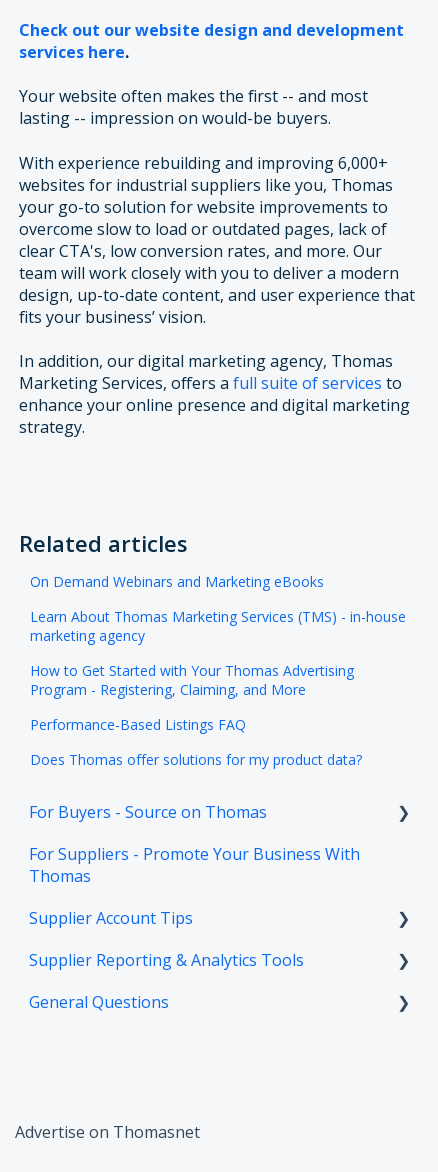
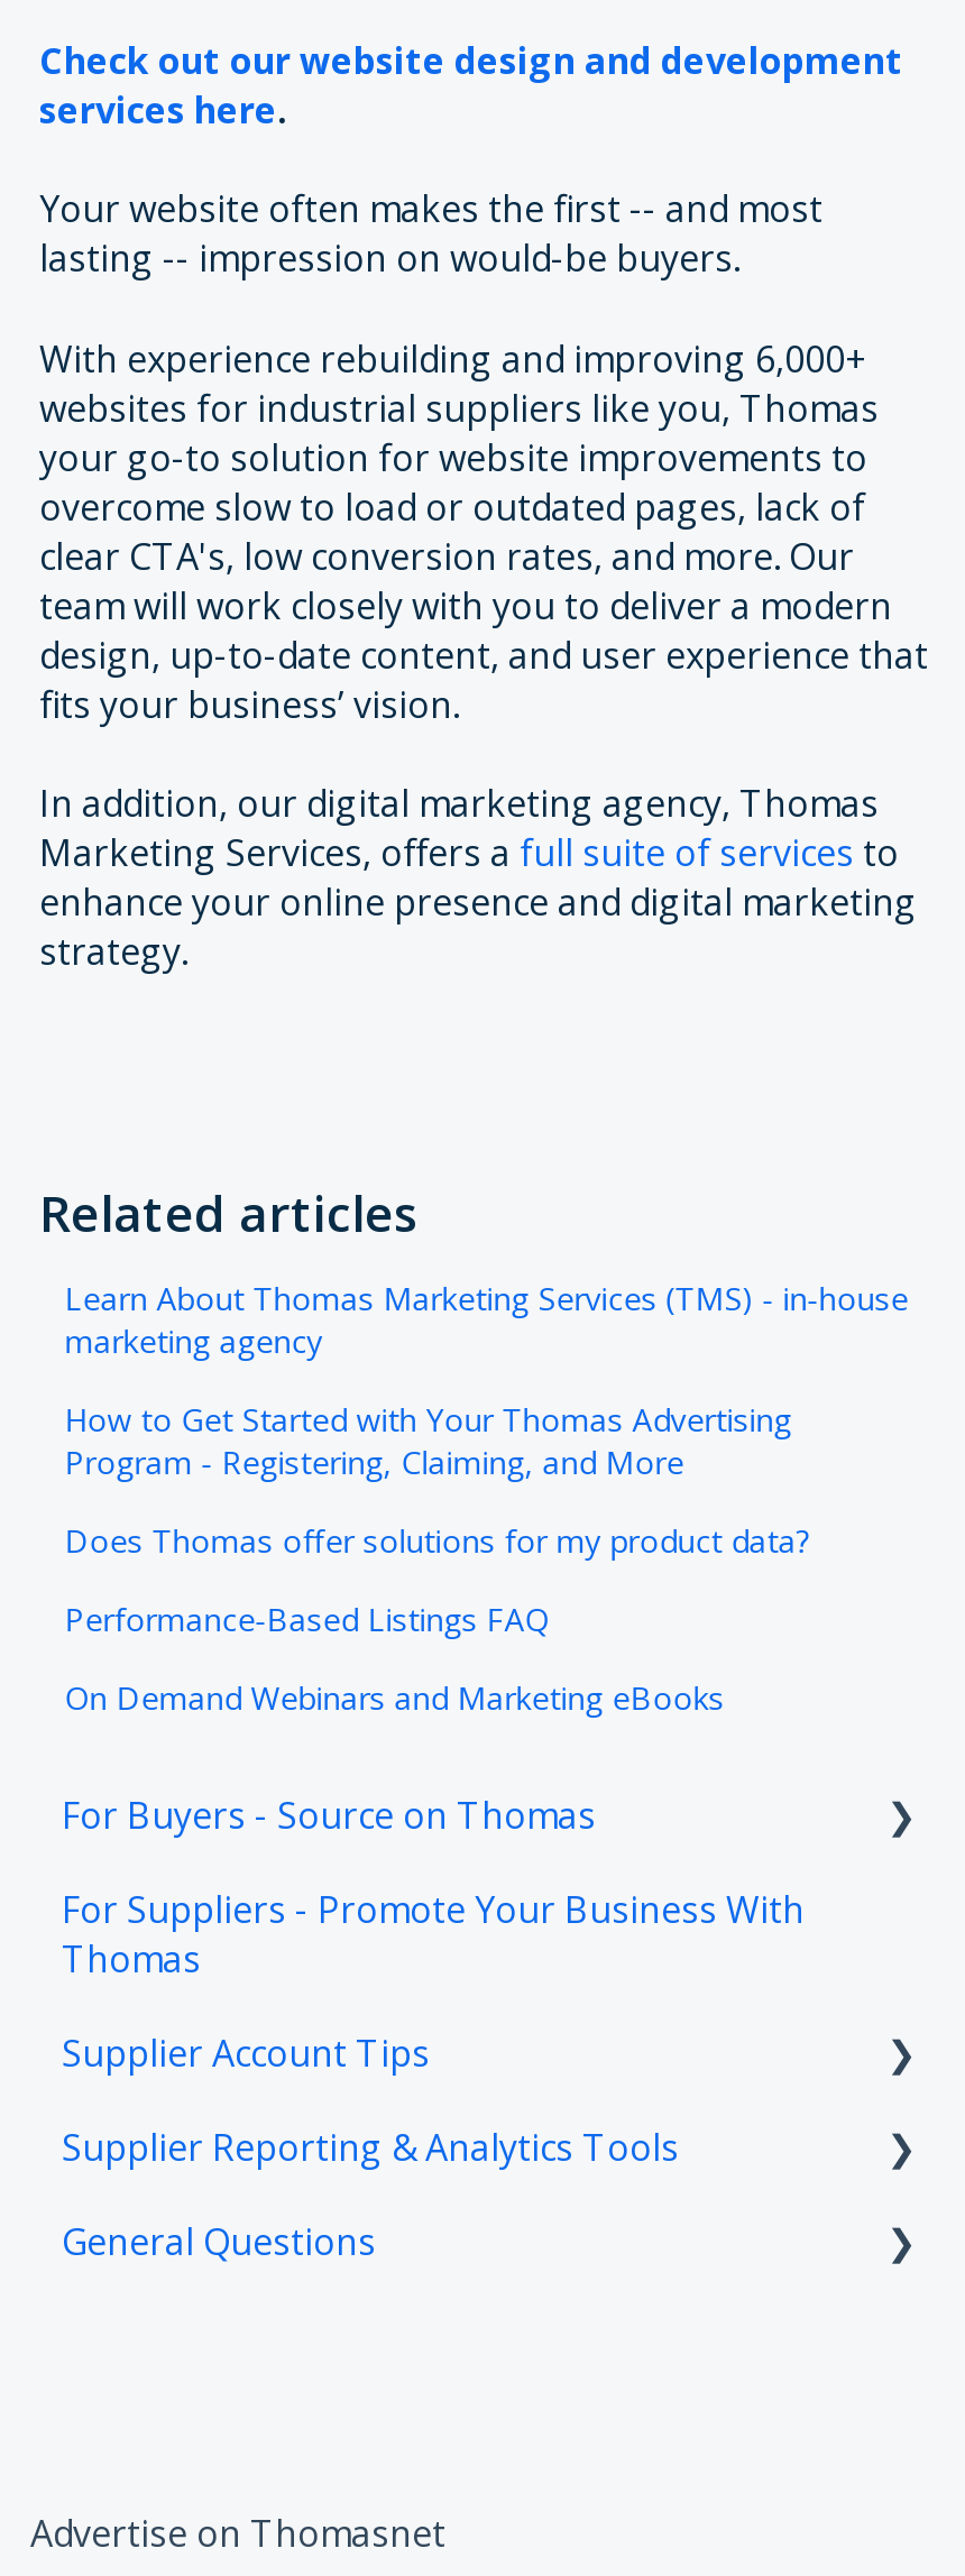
moved down: On Demand Webinars and Marketing eBooks

moved up: Learn About Thomas Marketing Services (TMS) - in-house | marketing agency | How to Get Started with Your Thomas Advertising | Program - Registering, Claiming, and More

moved up: Does Thomas offer solutions for my product data?
